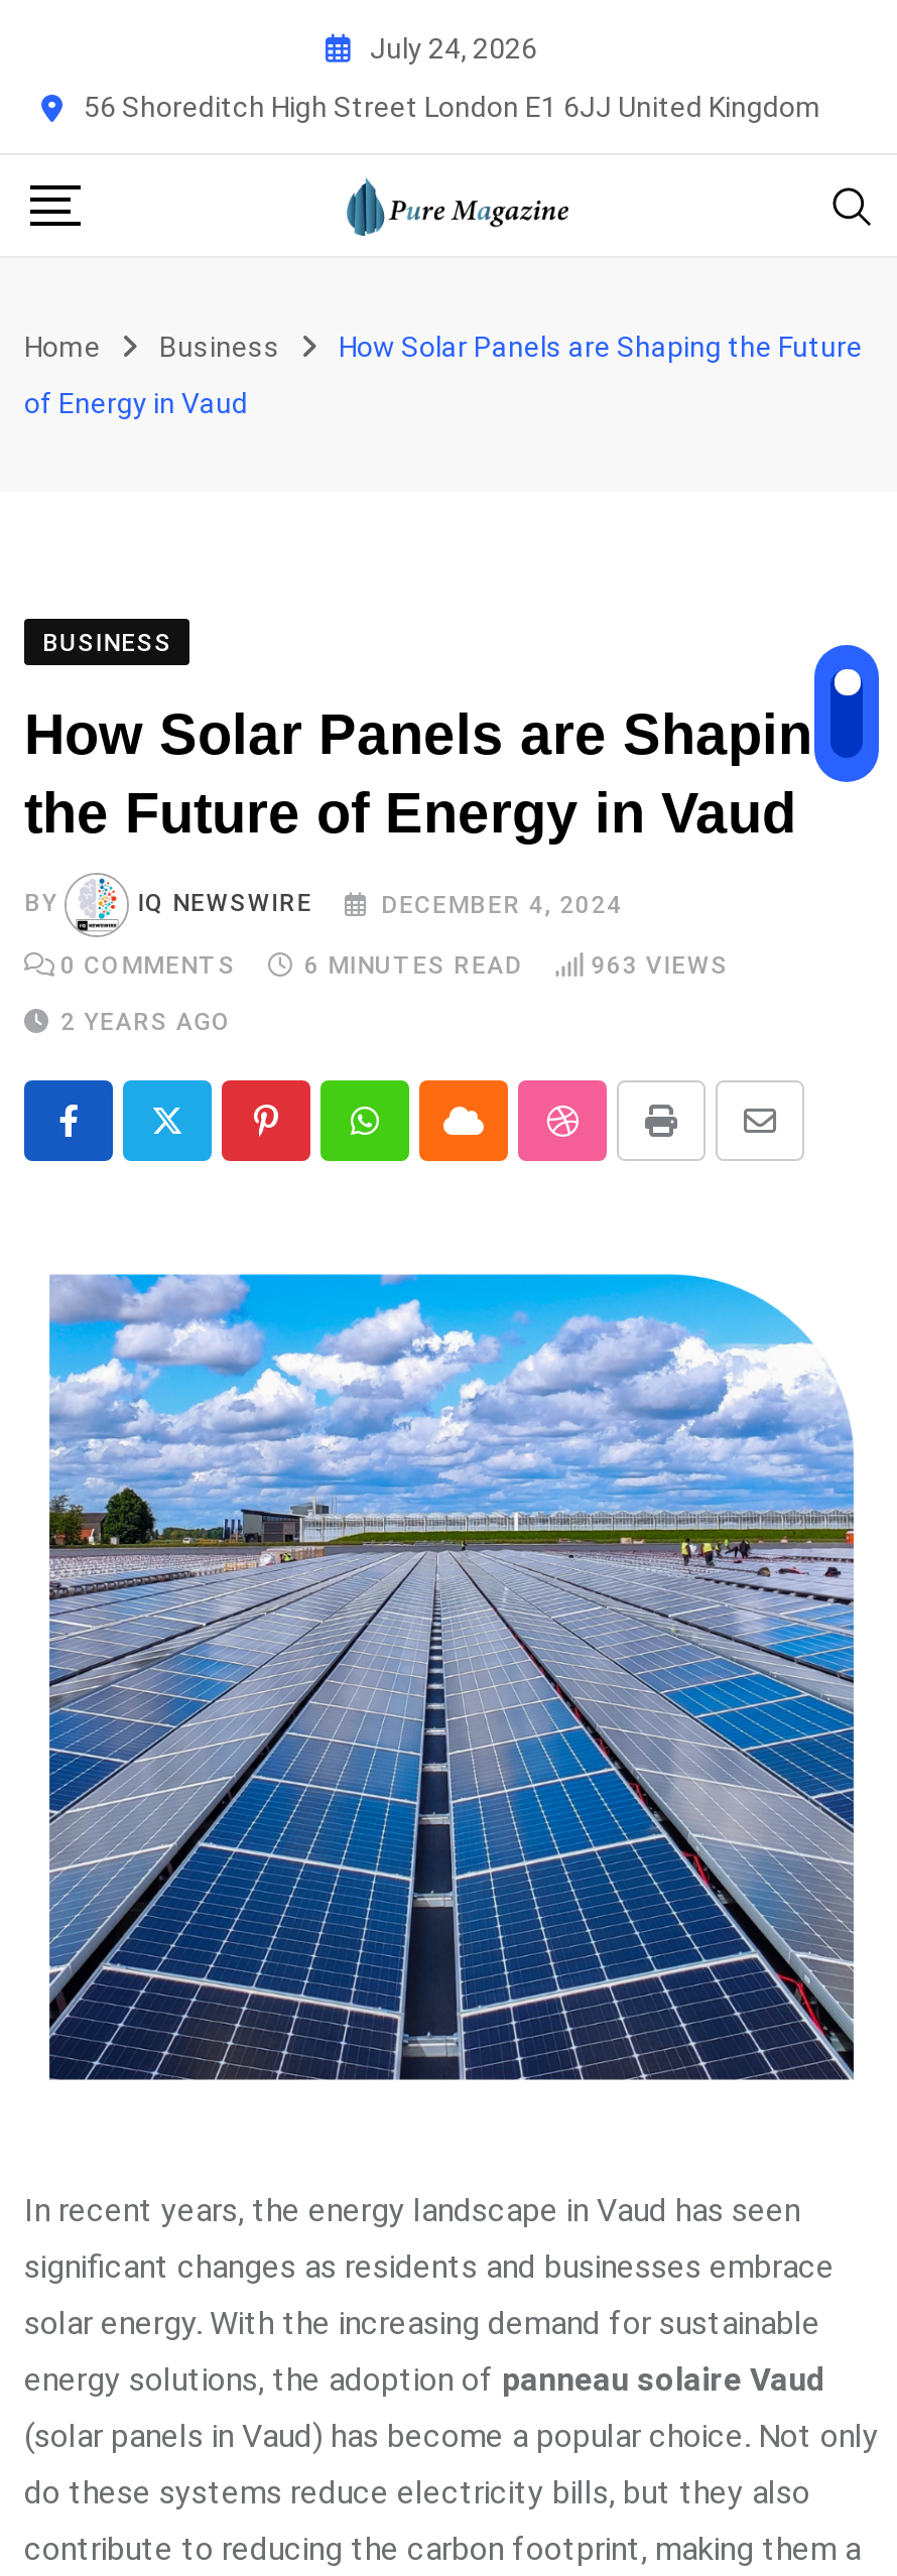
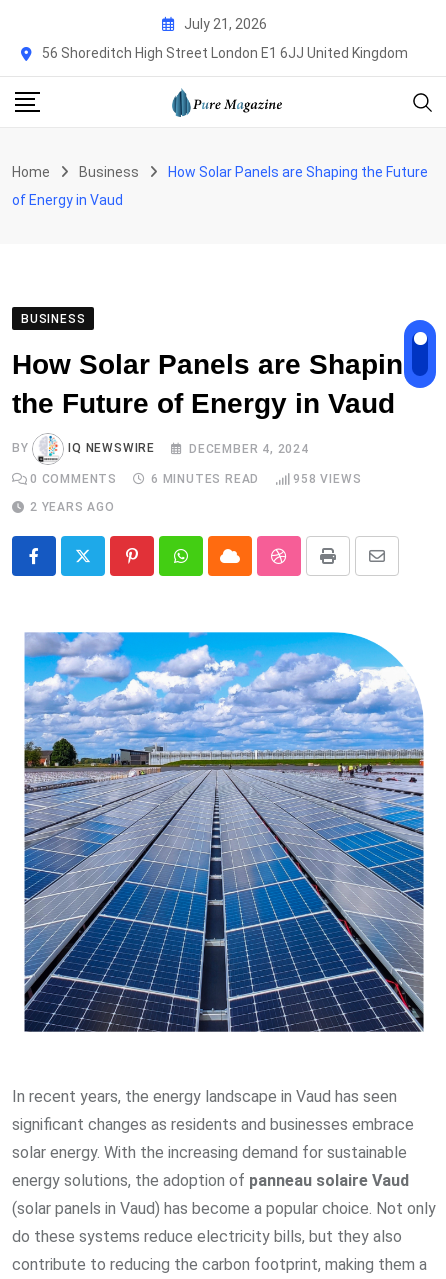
- July 24, 2026
+ July 21, 2026

- 963 VIEWS
+ 958 VIEWS
